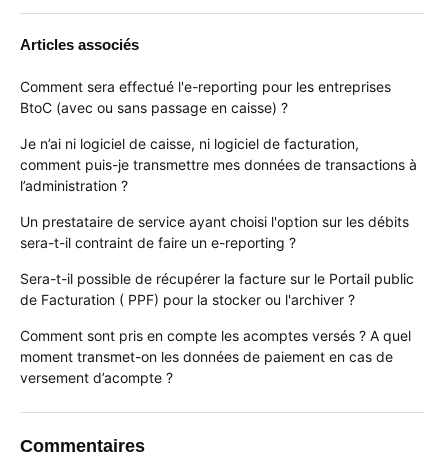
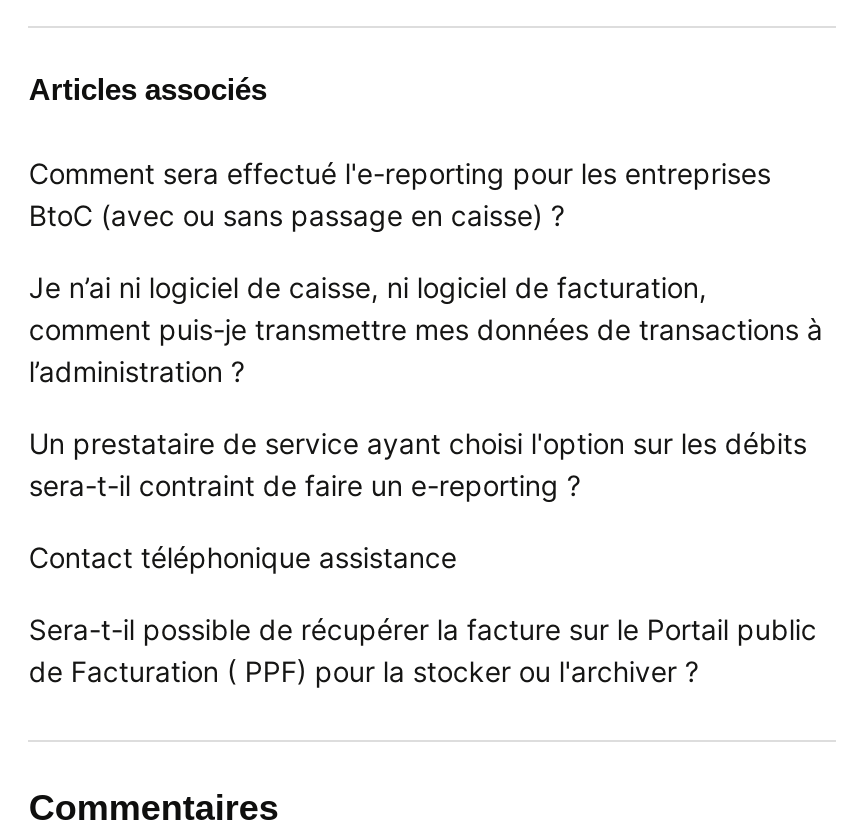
+ Contact téléphonique assistance

moved down: Sera-t-il possible de récupérer la facture sur le Portail public | de Facturation ( PPF) pour la stocker ou l'archiver ?

- Comment sont pris en compte les acomptes versés ? A quel
- moment transmet-on les données de paiement en cas de
- versement d’acompte ?
